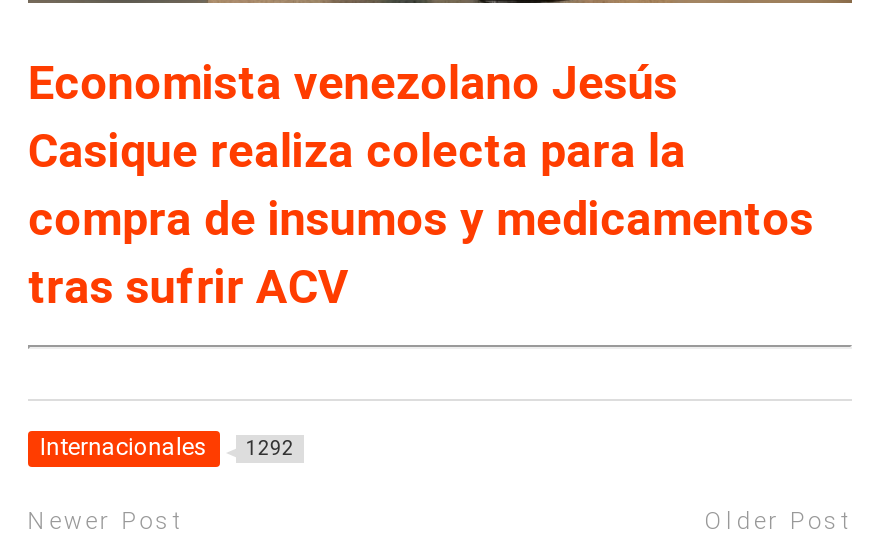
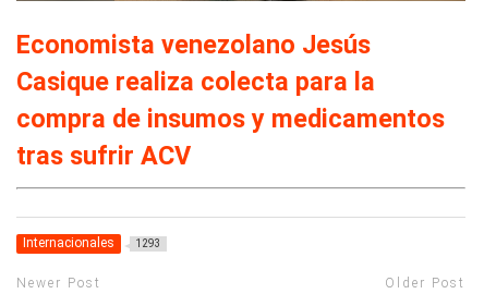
- Internacionales 1292
+ Internacionales 1293
